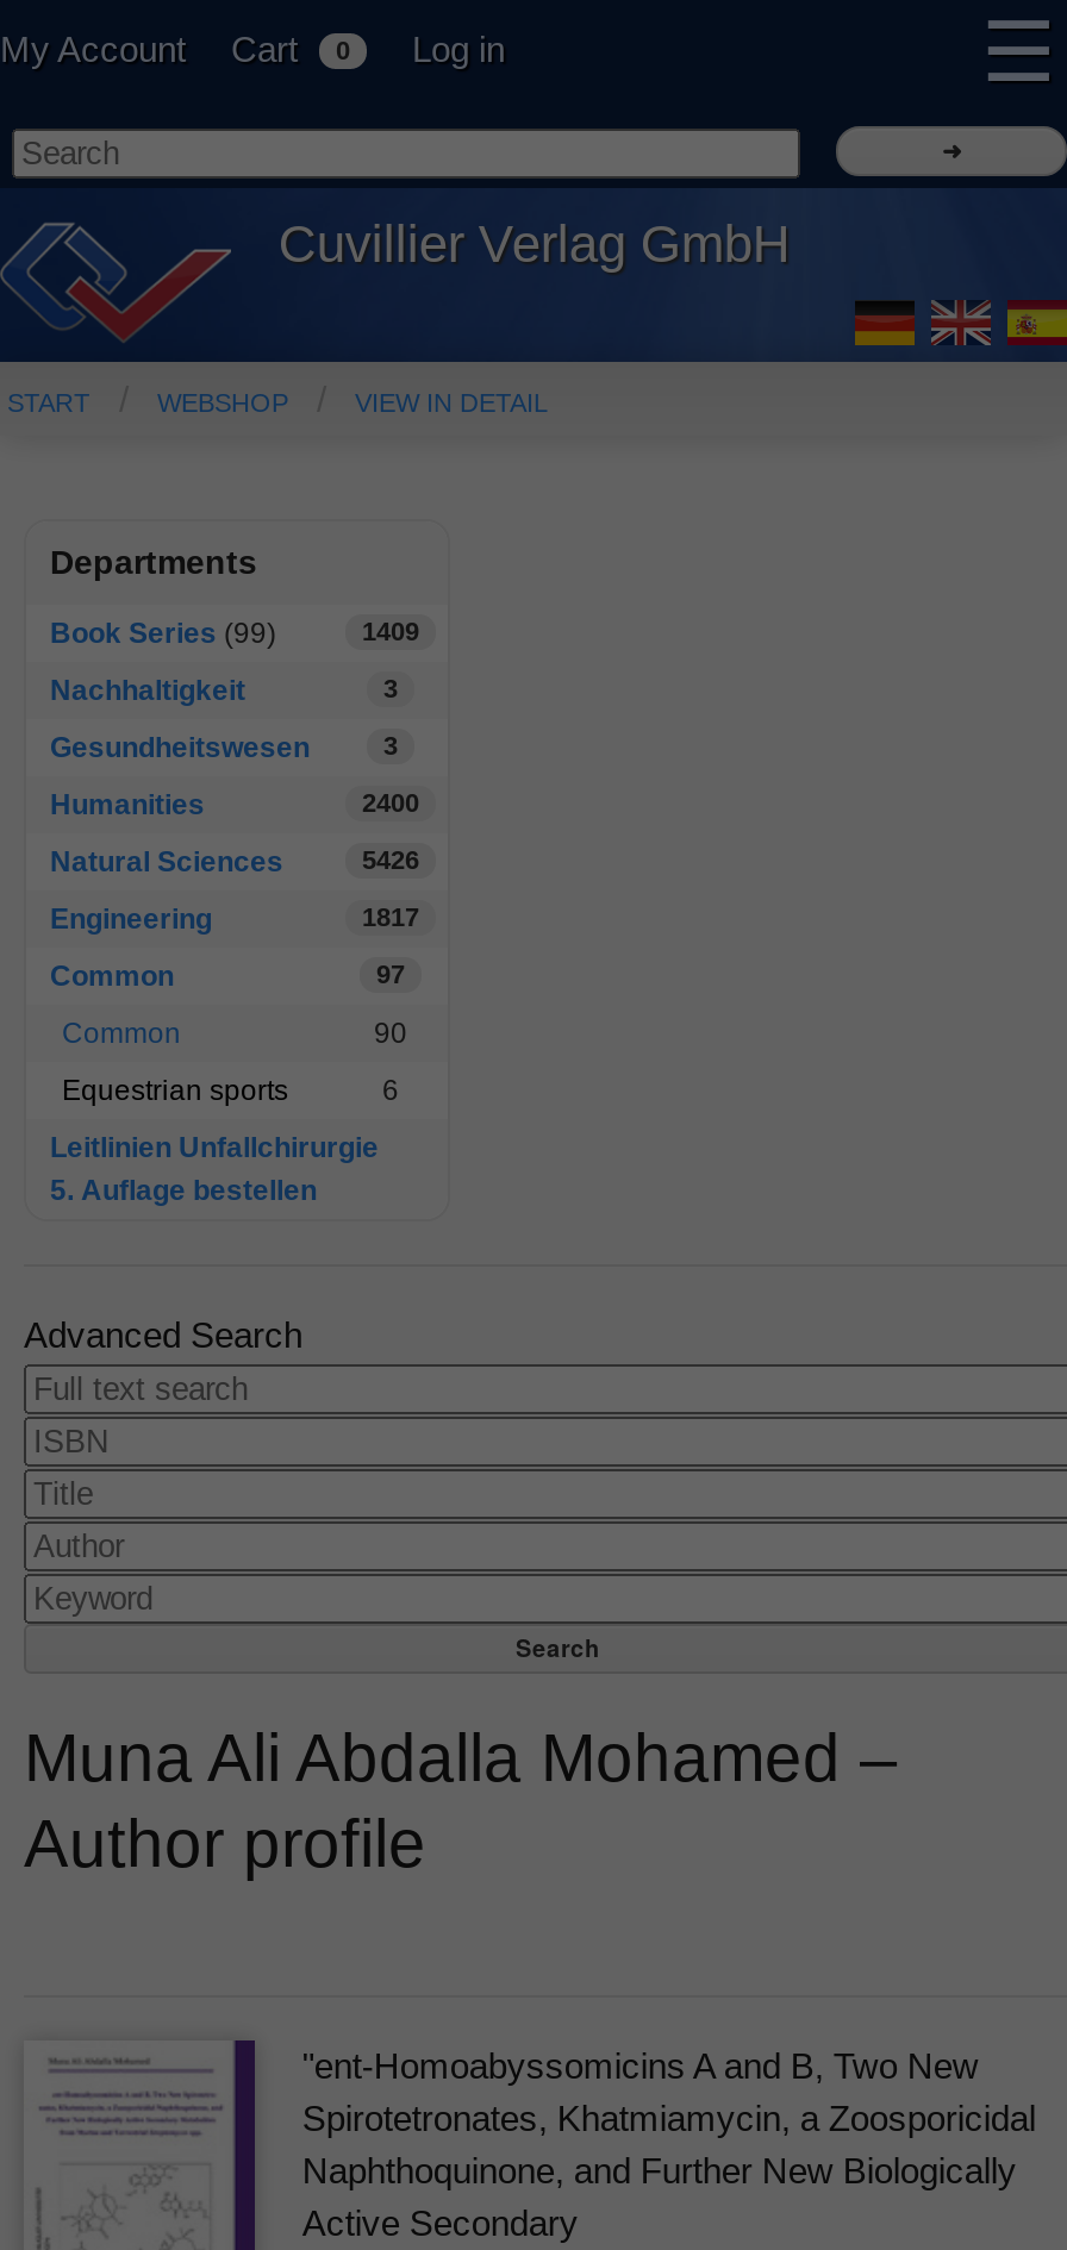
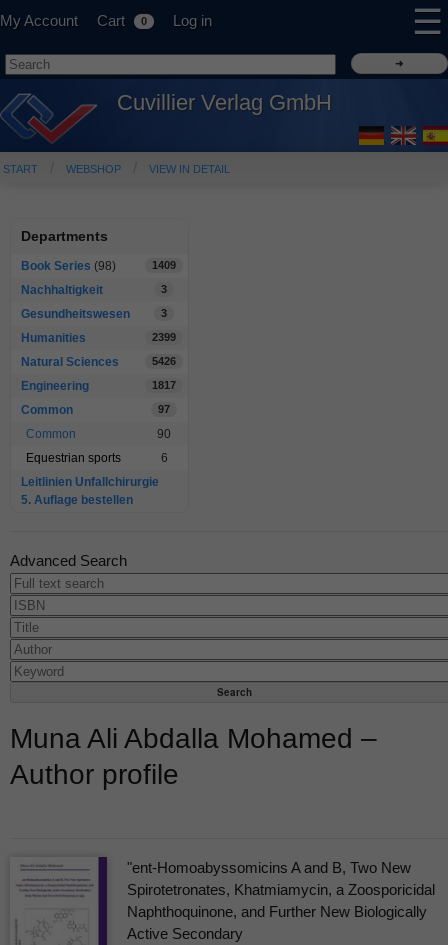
- Book Series (99)
+ Book Series (98)

- 2400
+ 2399
